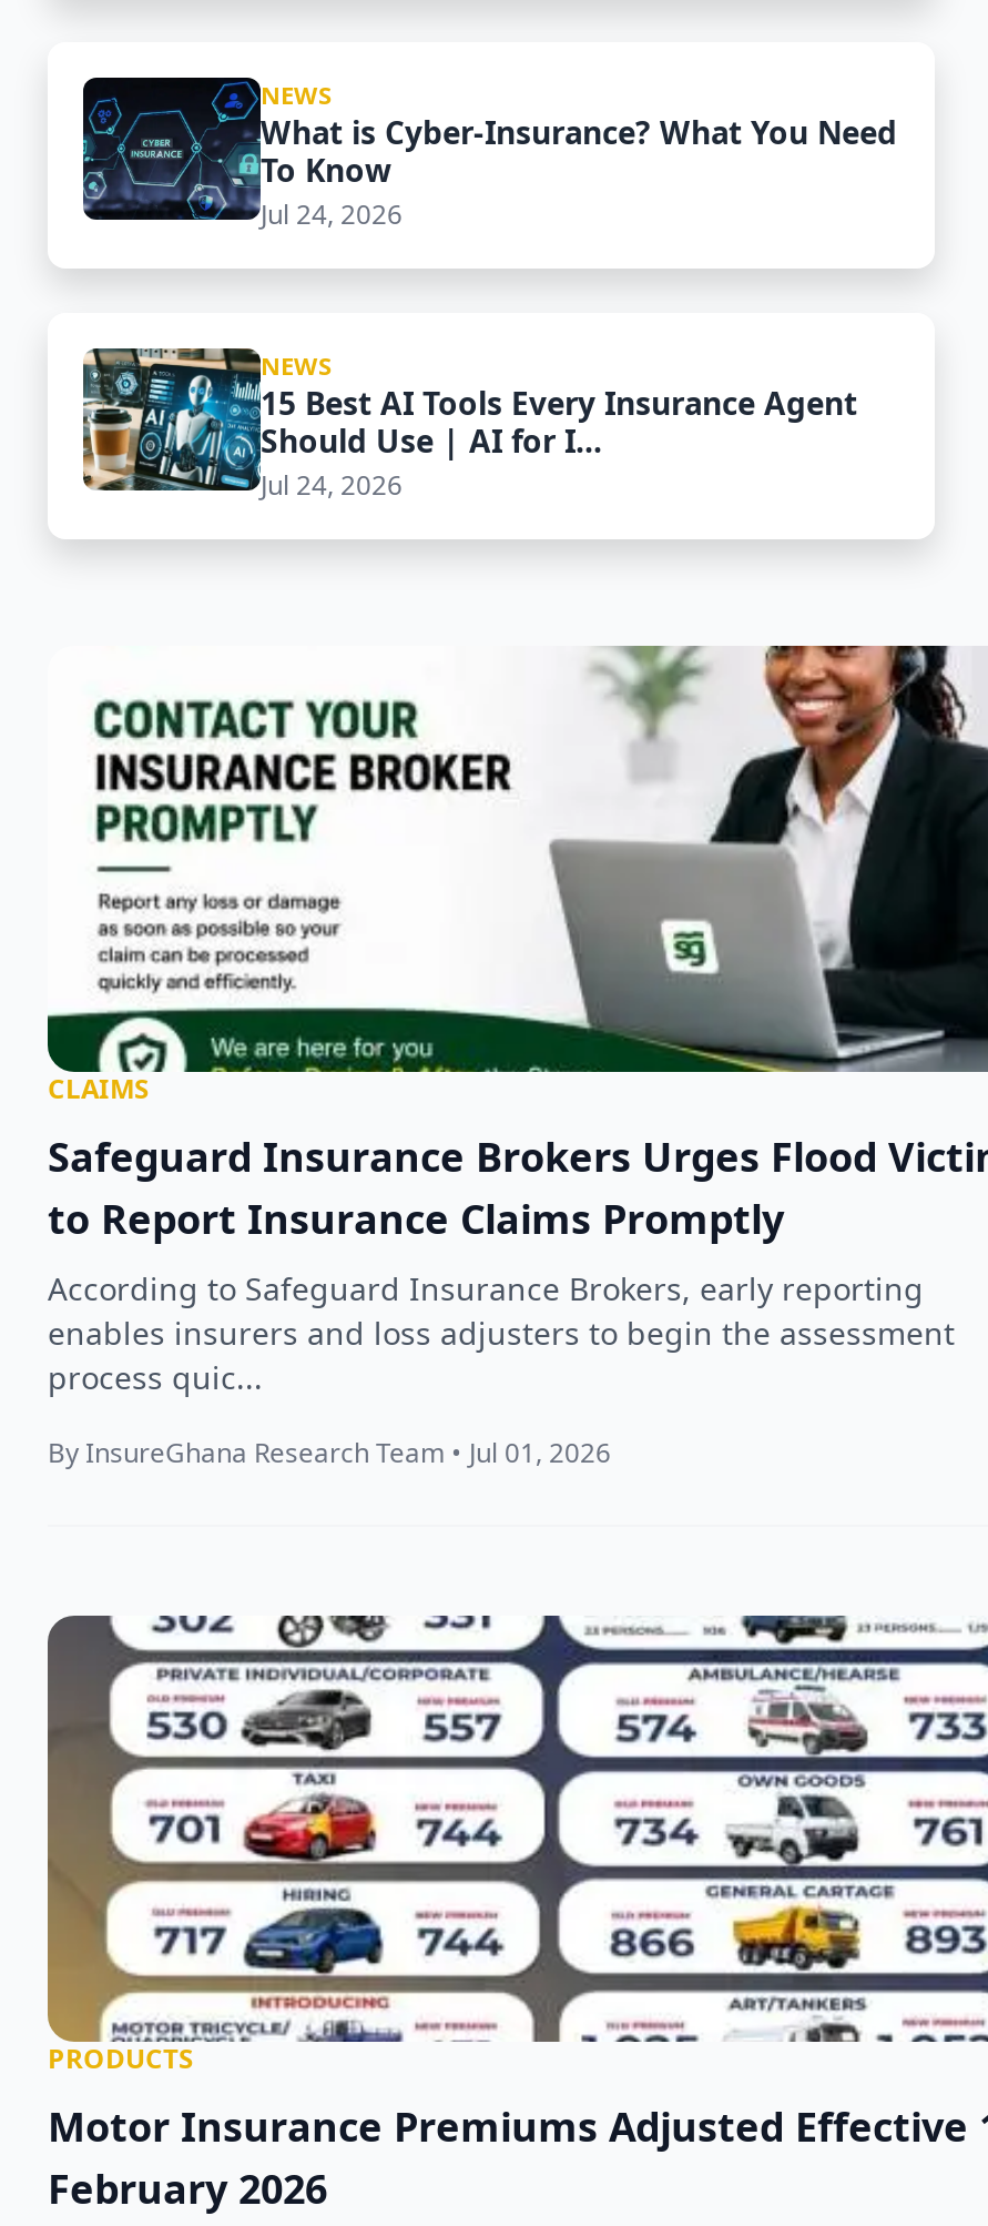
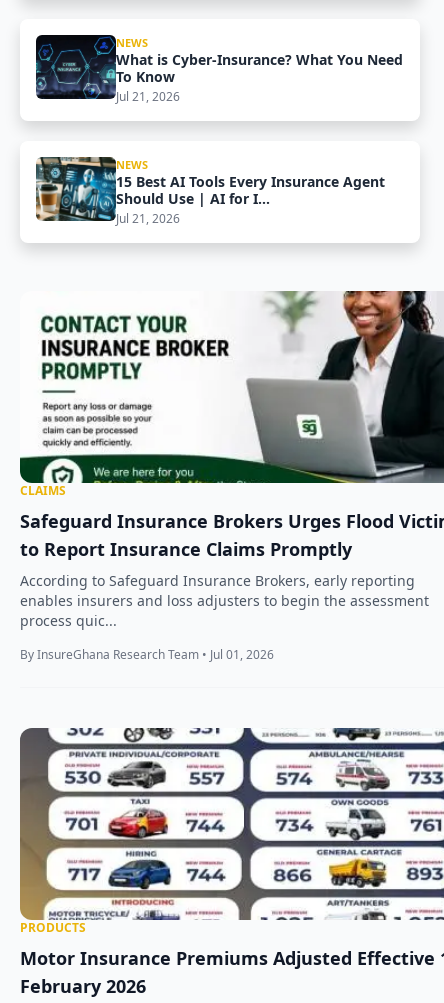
- Jul 24, 2026
+ Jul 21, 2026

- Jul 24, 2026
+ Jul 21, 2026
